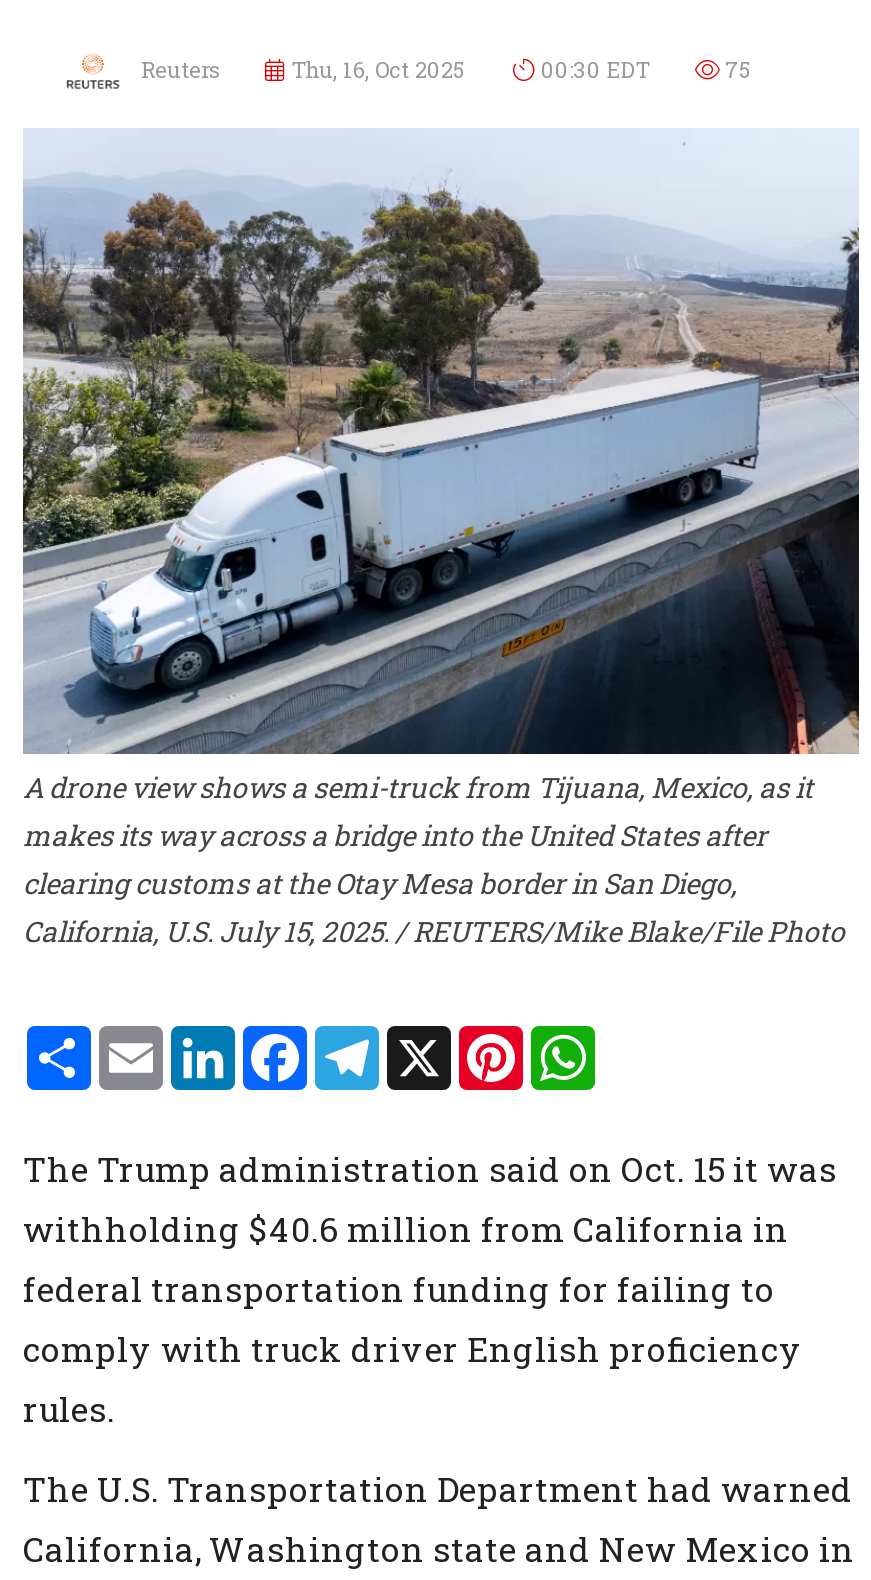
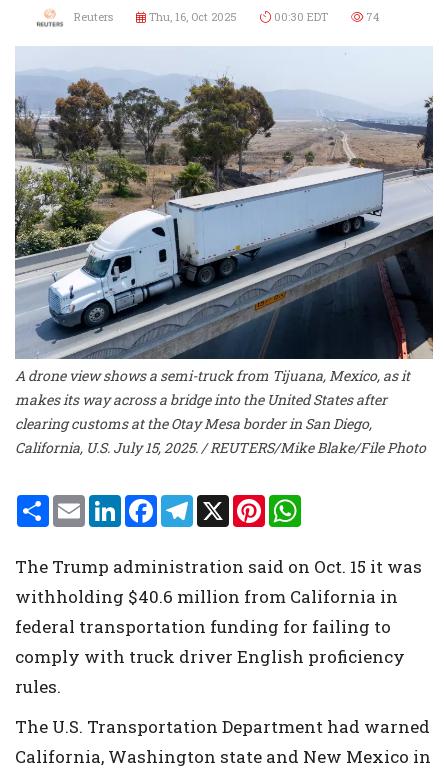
- 75
+ 74
